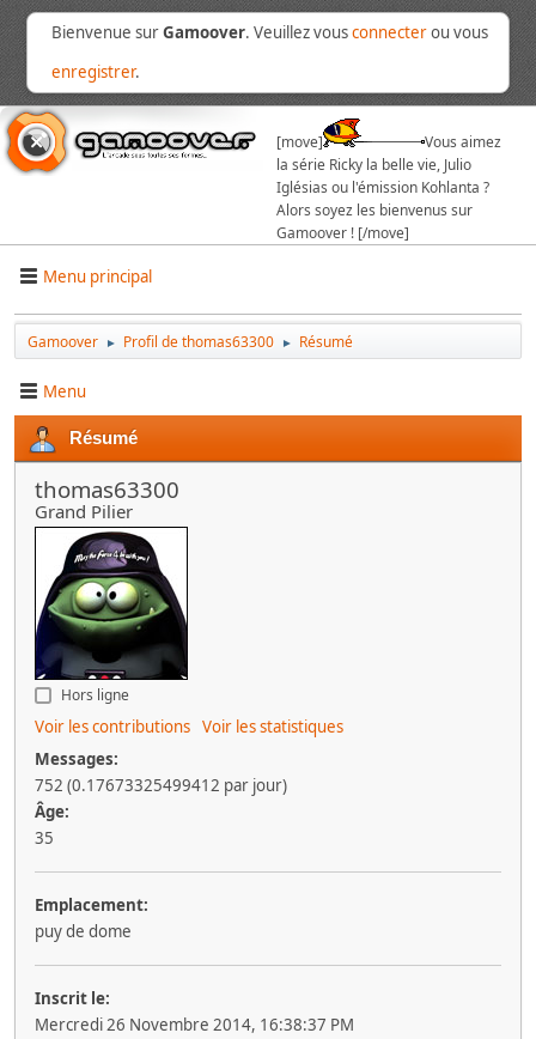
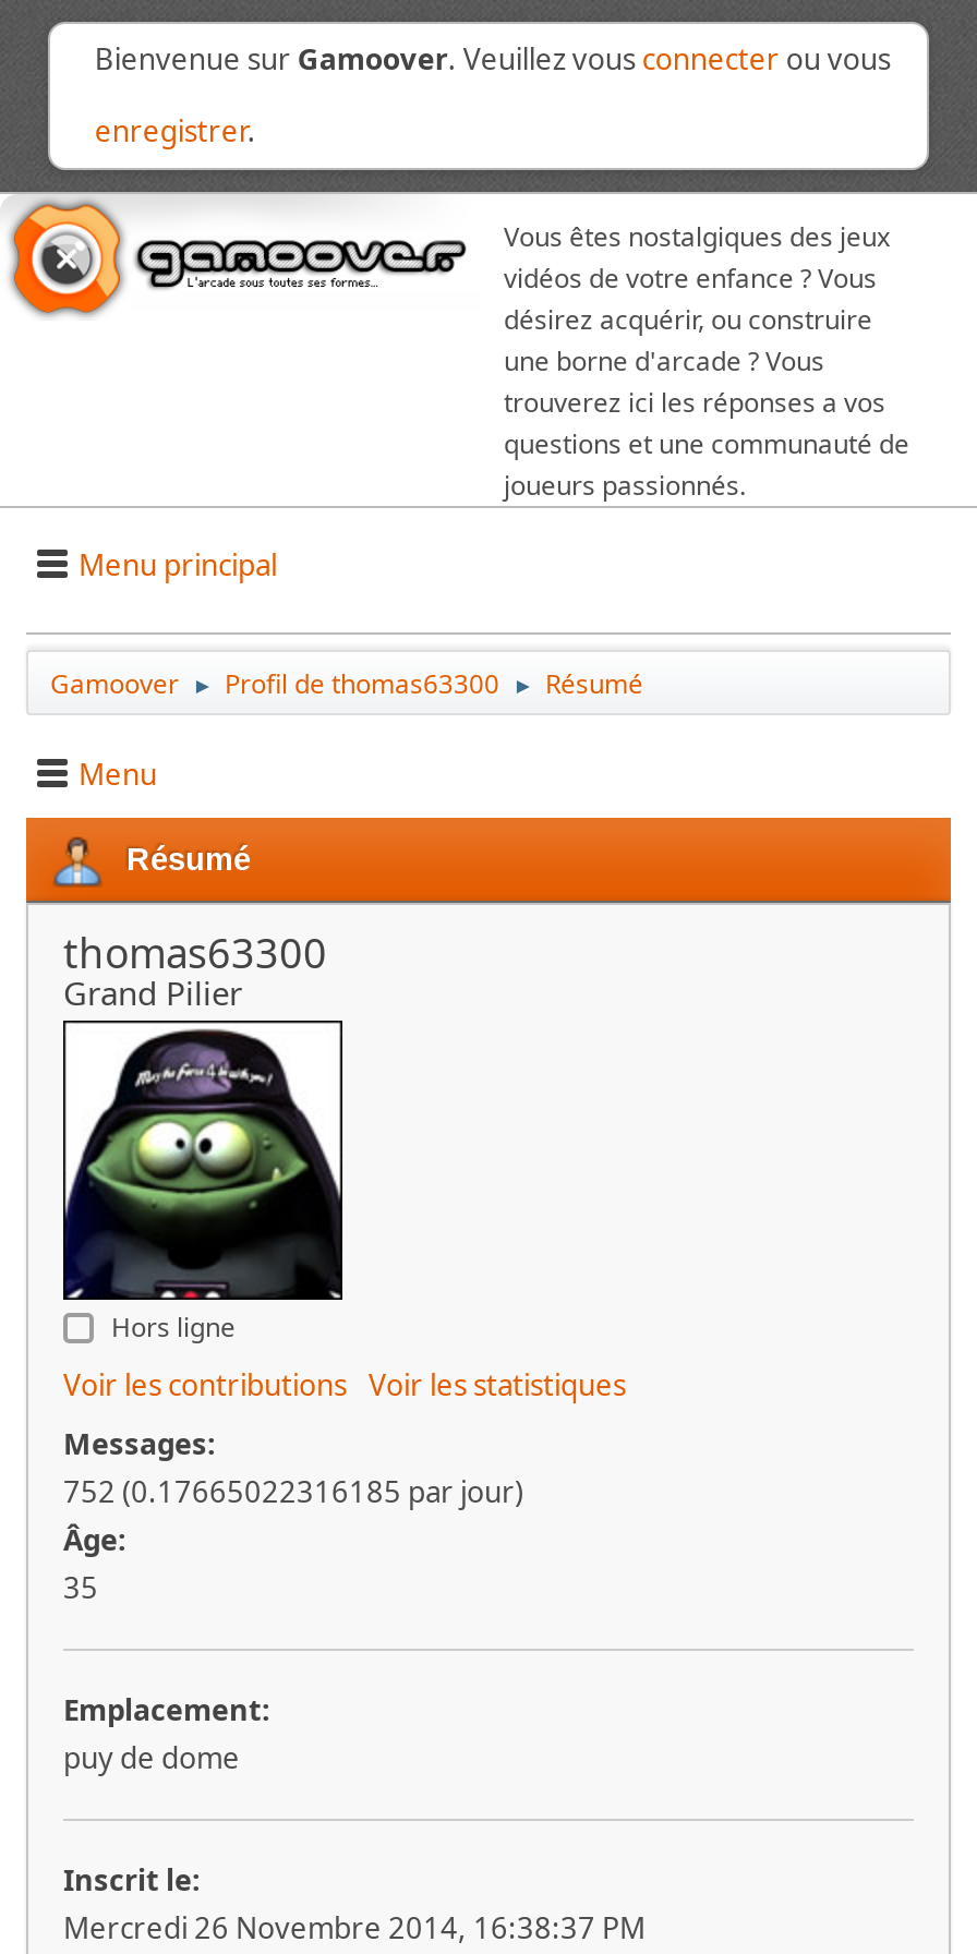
- [move]
- Vous aimez
- la série Ricky la belle vie, Julio
- Iglésias ou l'émission Kohlanta ?
- Alors soyez les bienvenus sur
- Gamoover ! [/move]
+ Vous êtes nostalgiques des jeux
+ vidéos de votre enfance ? Vous
+ désirez acquérir, ou construire
+ une borne d'arcade ? Vous
+ trouverez ici les réponses a vos
+ questions et une communauté de
+ joueurs passionnés.

- 752 (0.17673325499412 par jour)
+ 752 (0.17665022316185 par jour)
